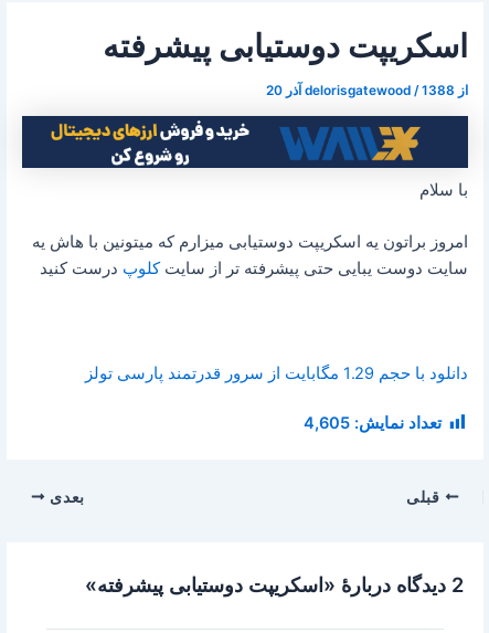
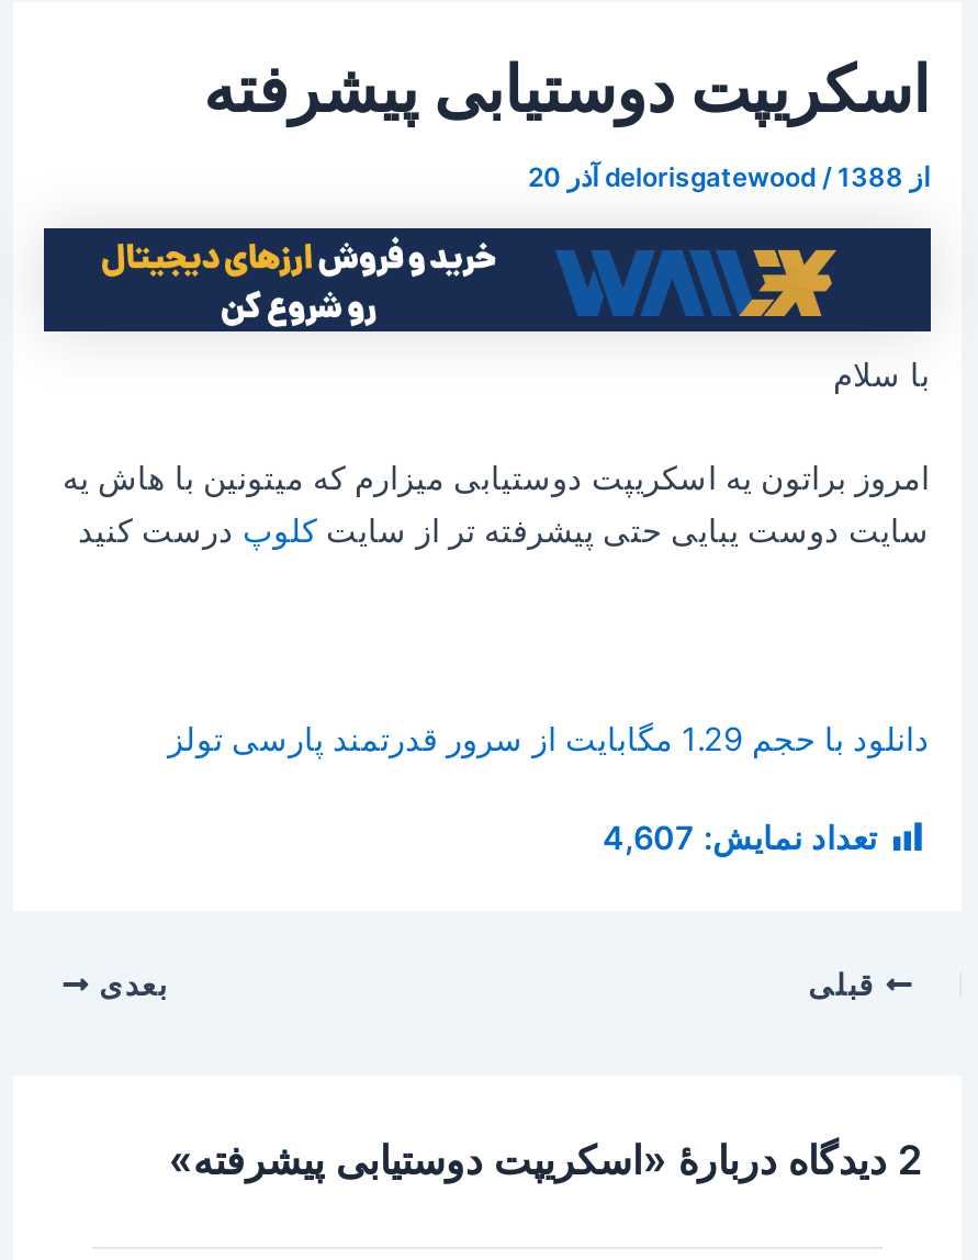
- تعداد نمایش: 4,605
+ تعداد نمایش: 4,607
